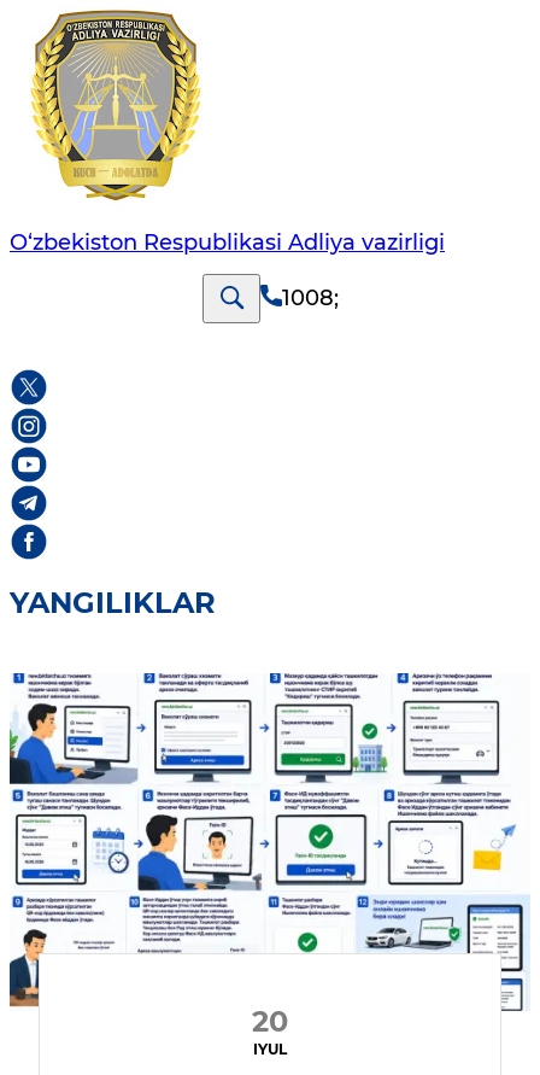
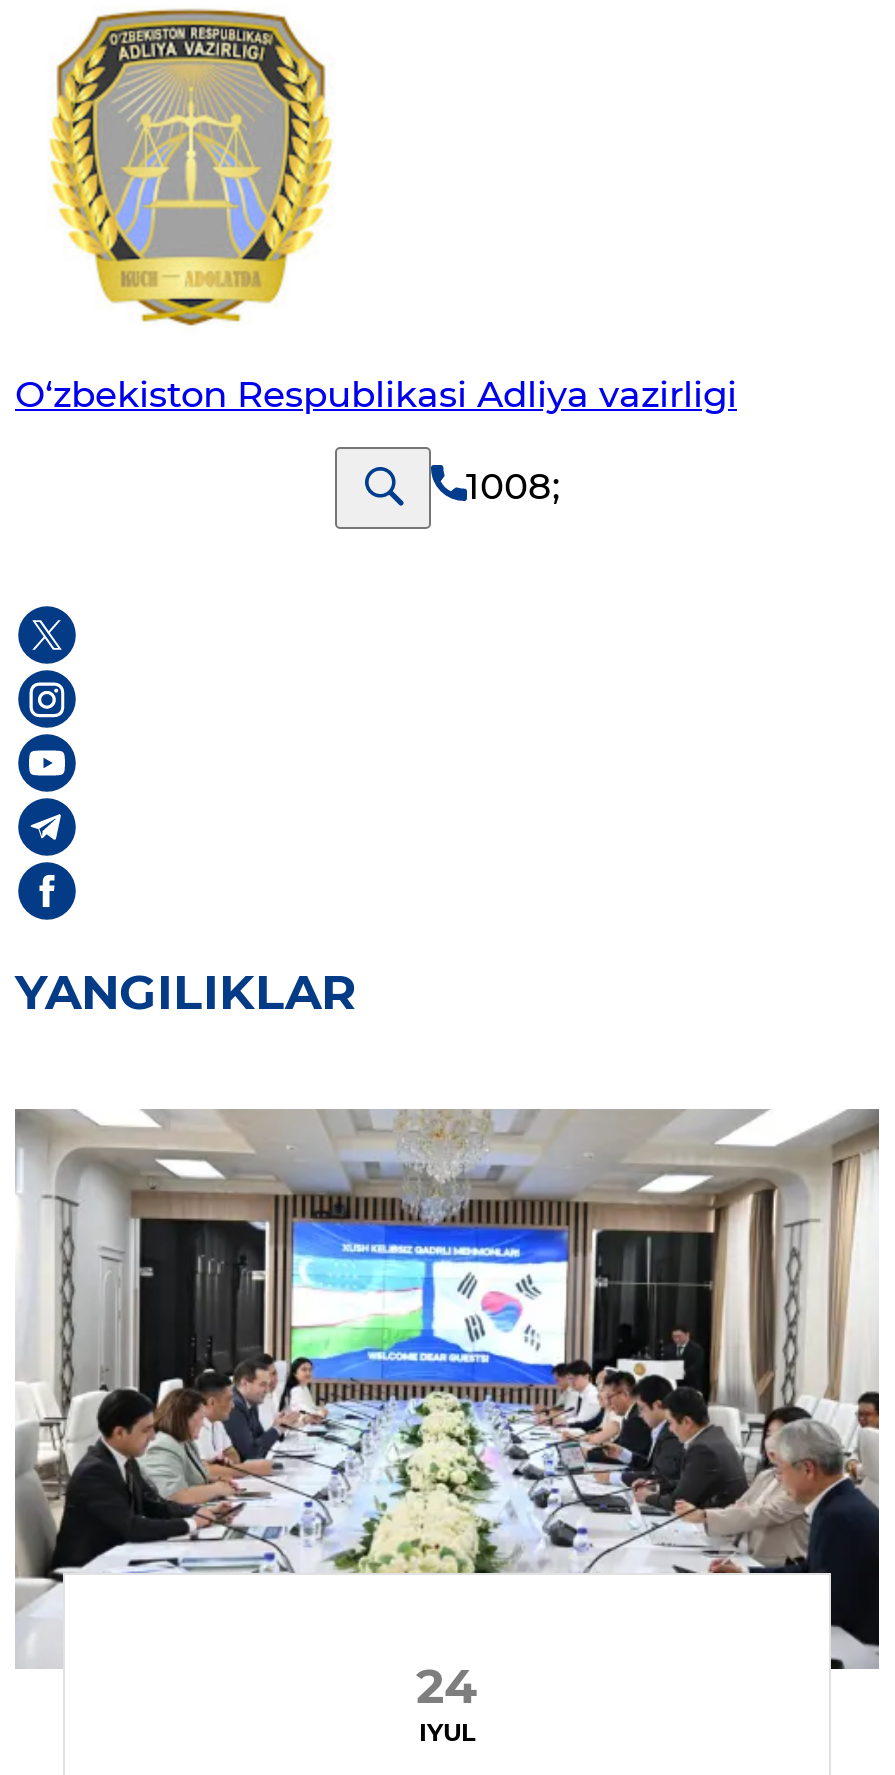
- [image]
- 20
+ [image]
+ 24
